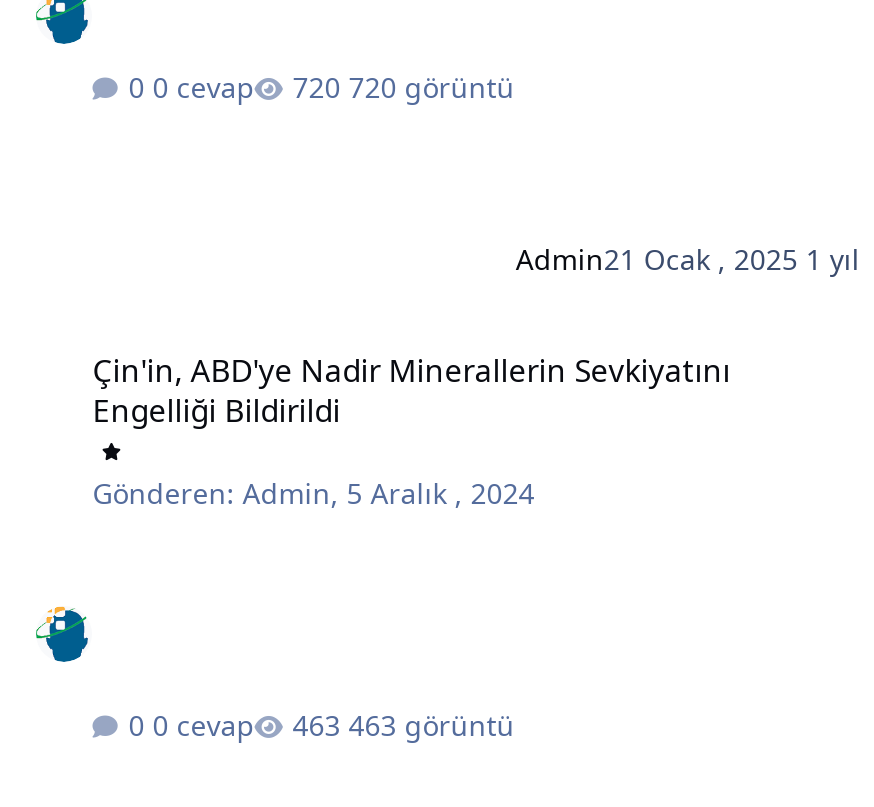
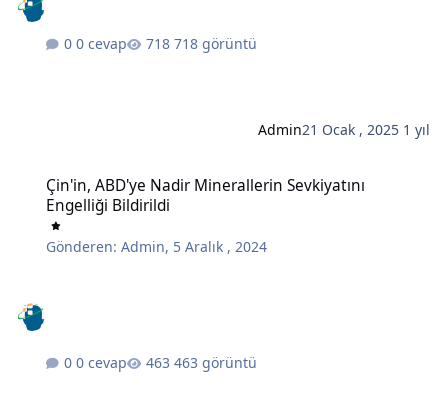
- 720 görüntü
+ 718 görüntü
